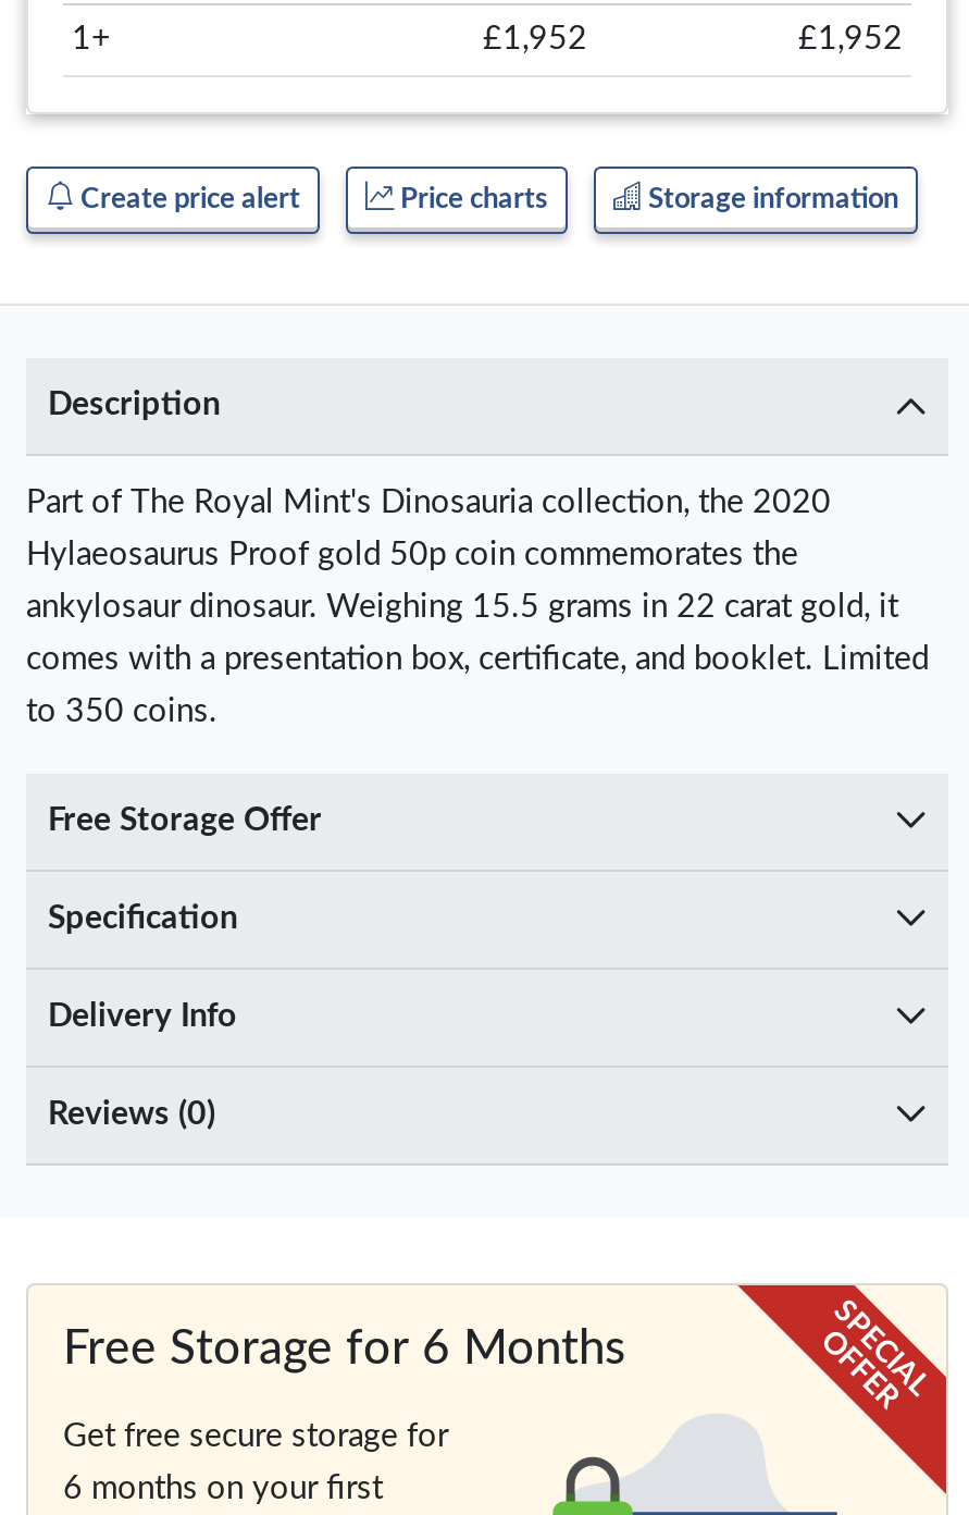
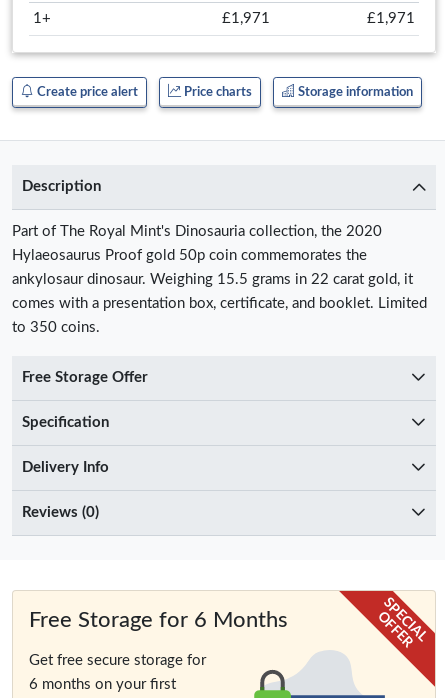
- £1,952
+ £1,971

- £1,952
+ £1,971
